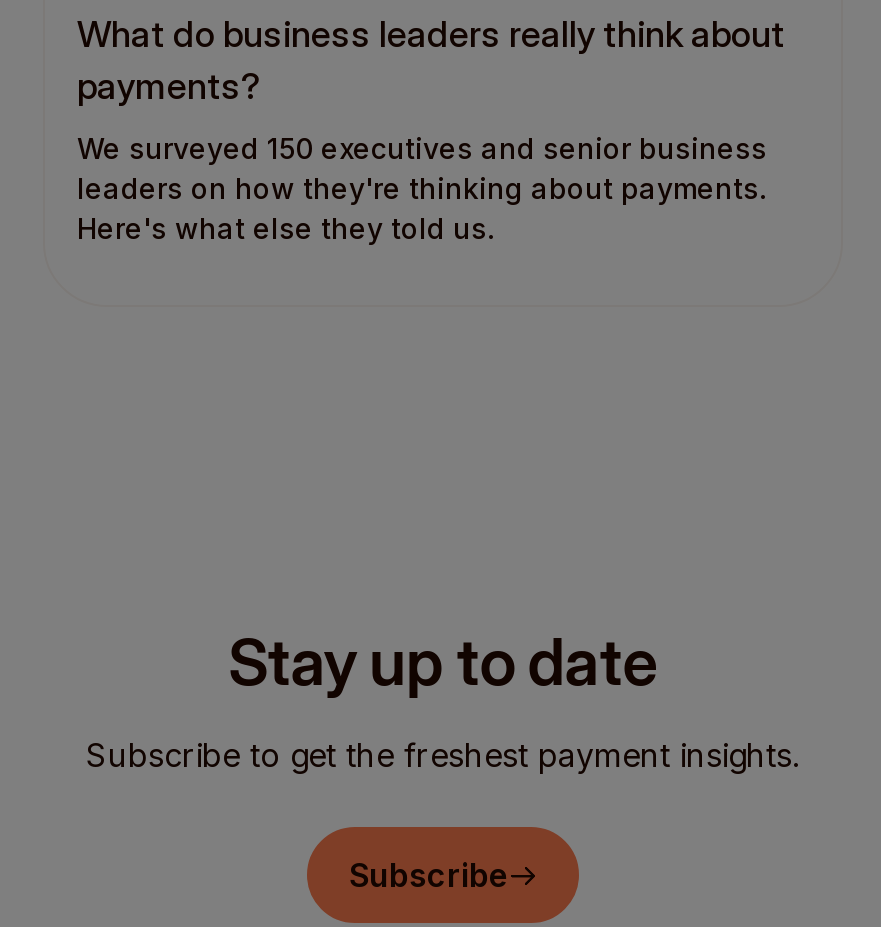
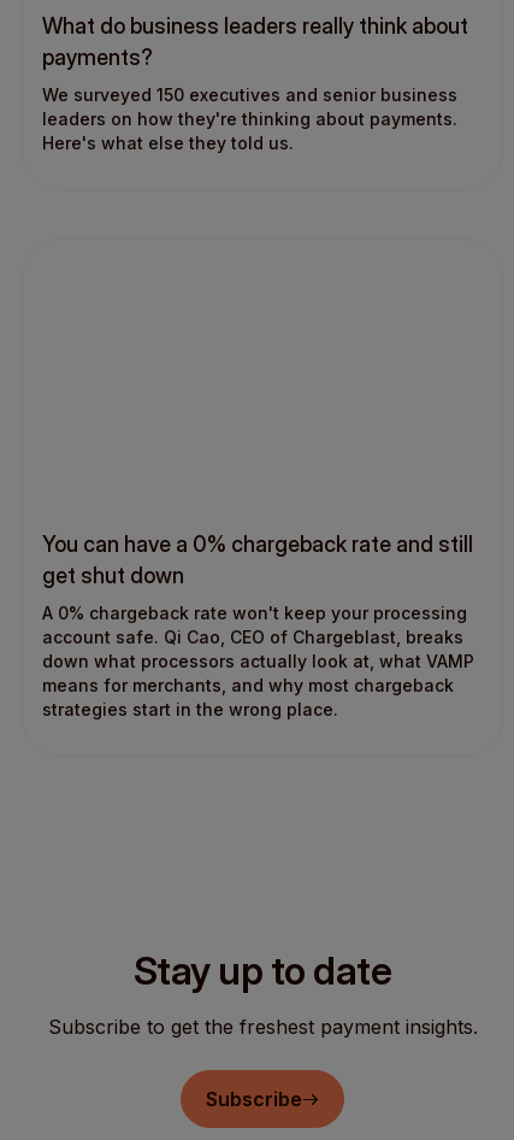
+ You can have a 0% chargeback rate and still
+ get shut down
+ A 0% chargeback rate won't keep your processing
+ account safe. Qi Cao, CEO of Chargeblast, breaks
+ down what processors actually look at, what VAMP
+ means for merchants, and why most chargeback
+ strategies start in the wrong place.
